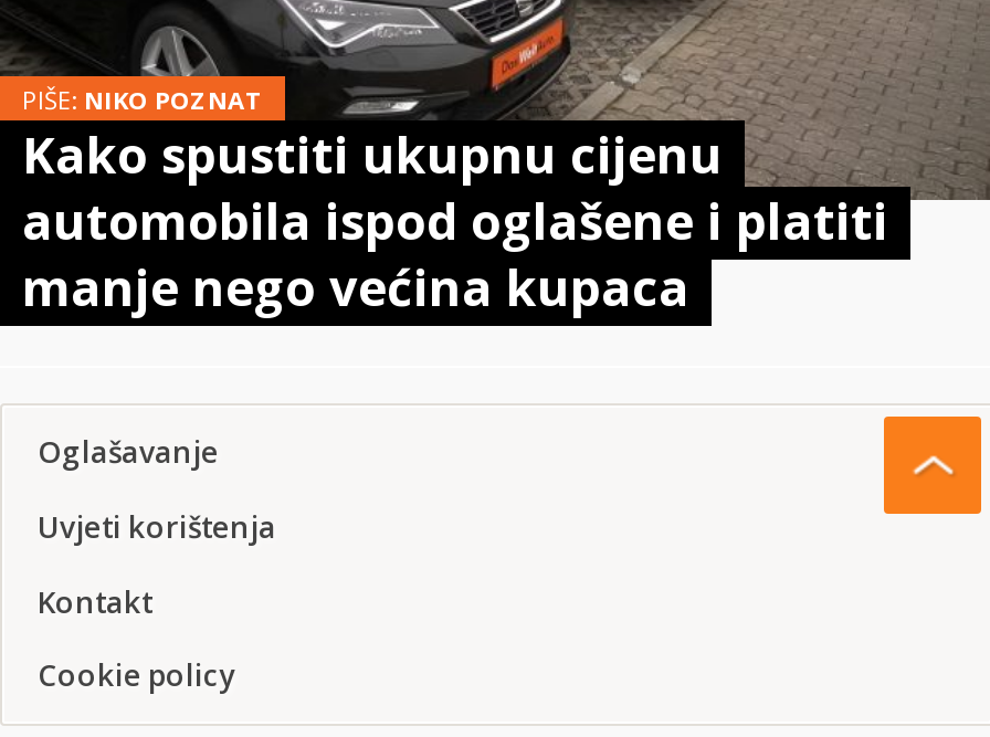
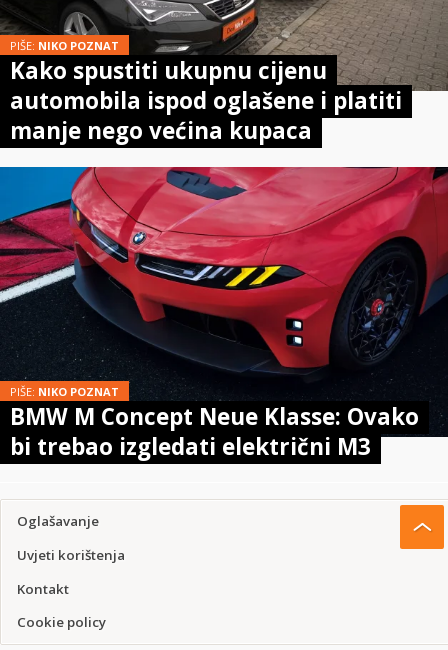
+ [image]
+ PIŠE: NIKO POZNAT
+ BMW M Concept Neue Klasse: Ovako
+ bi trebao izgledati električni M3
